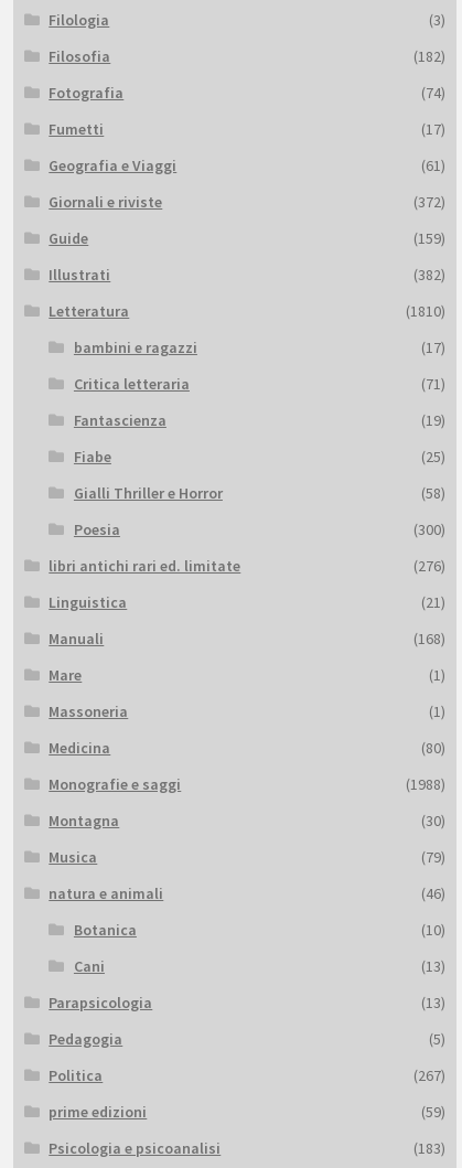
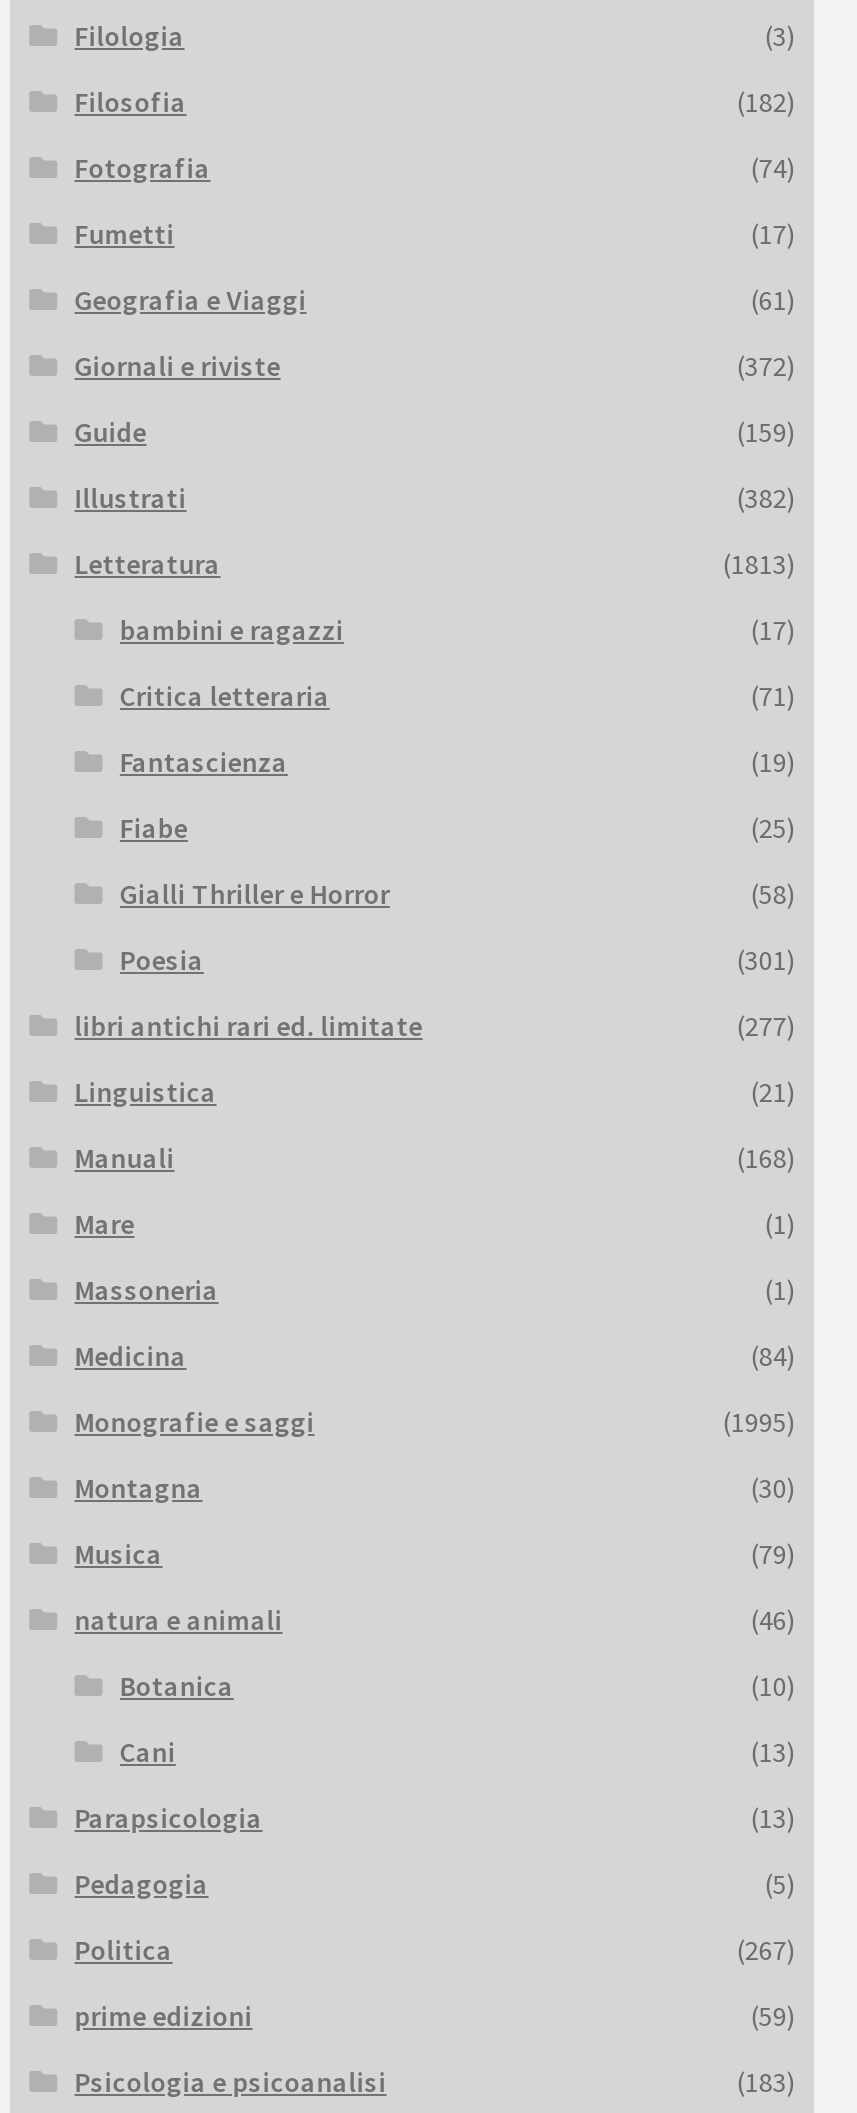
- (1810)
+ (1813)

- (300)
+ (301)

- (276)
+ (277)

- (80)
+ (84)

- (1988)
+ (1995)
